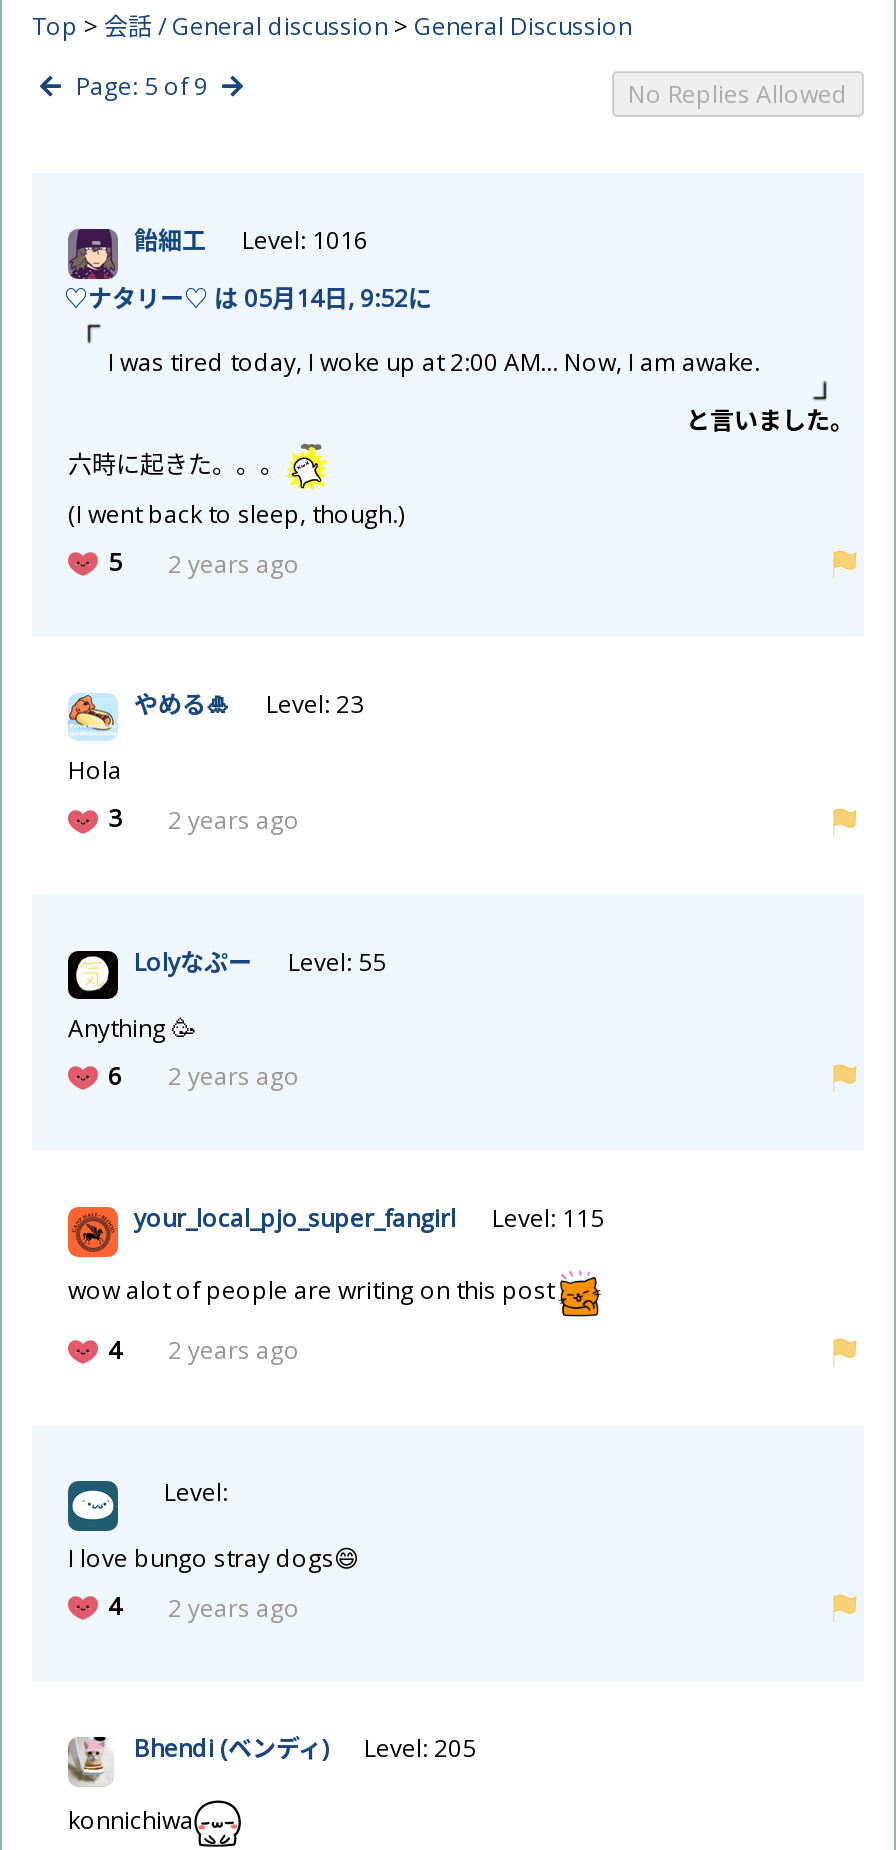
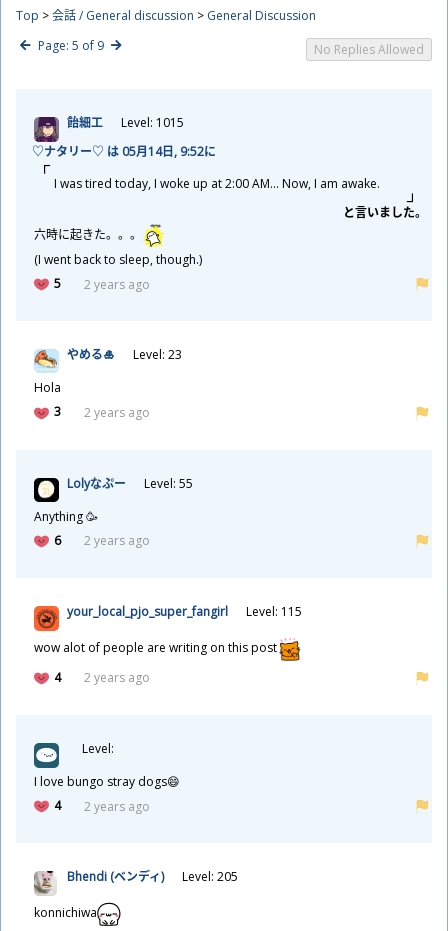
- Level: 1016
+ Level: 1015
